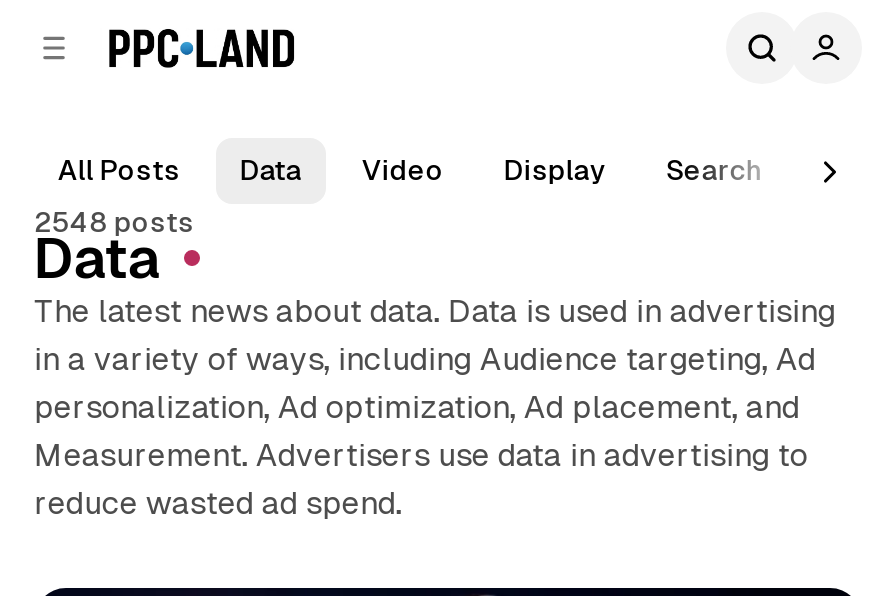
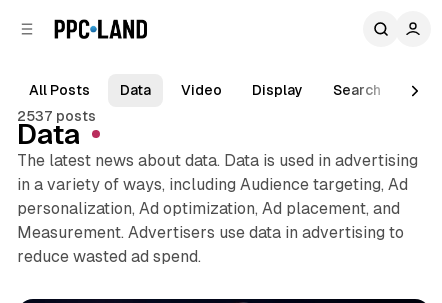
- 2548 posts
+ 2537 posts
